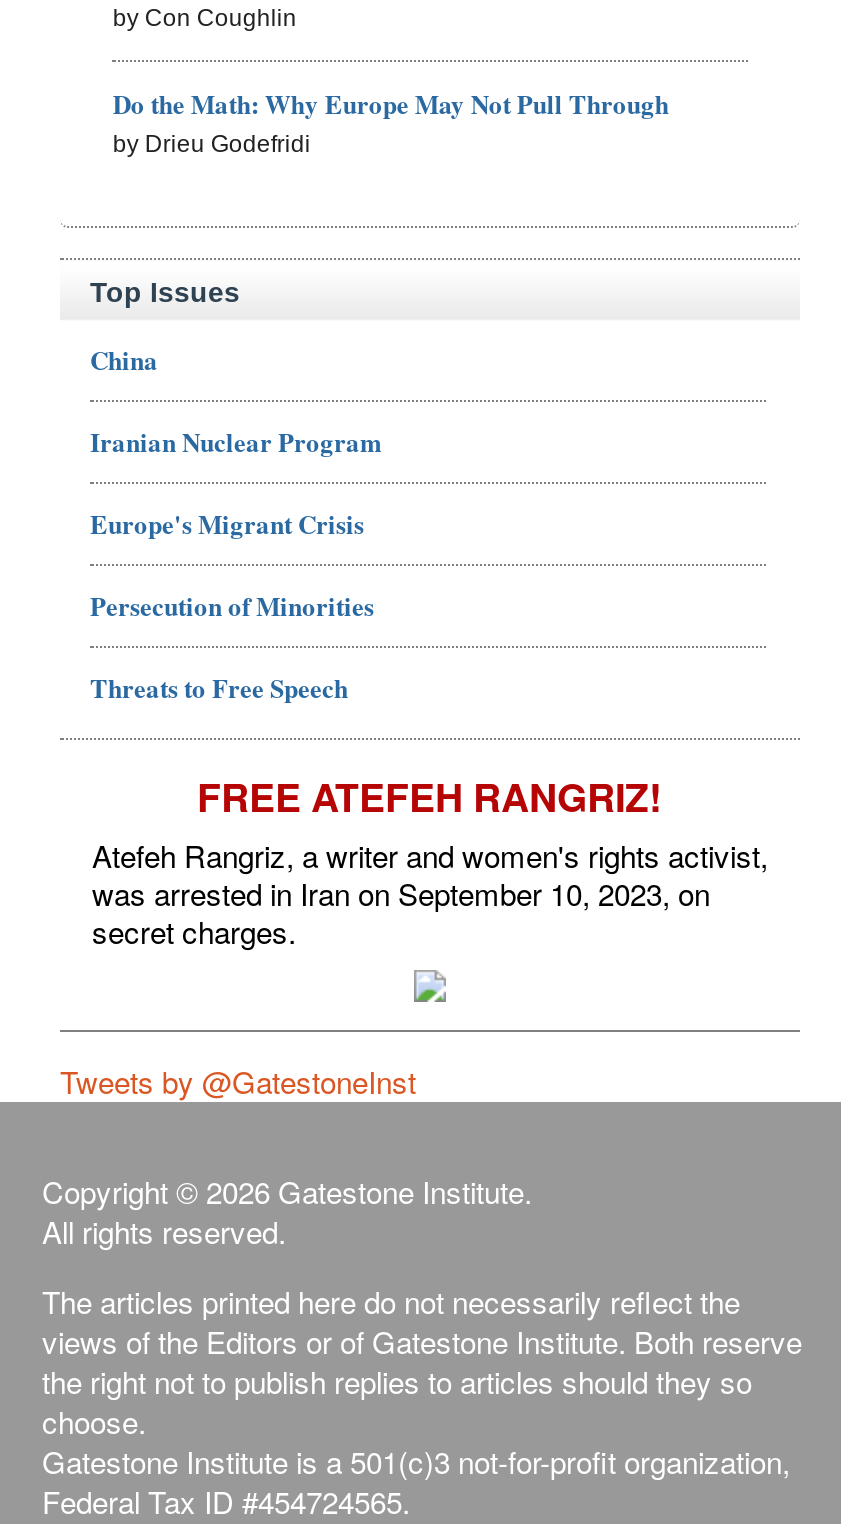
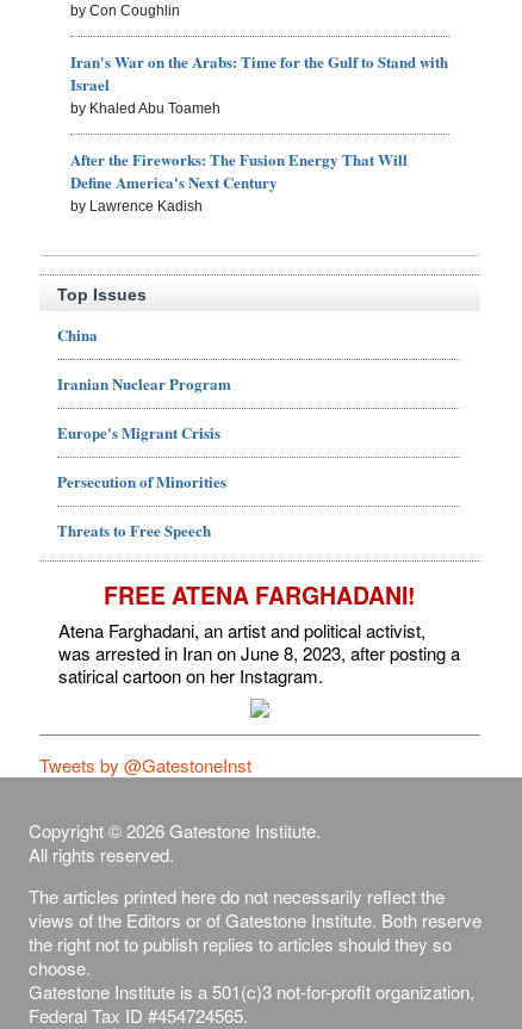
- Do the Math: Why Europe May Not Pull Through
- by Drieu Godefridi
+ Iran's War on the Arabs: Time for the Gulf to Stand with
+ Israel
+ by Khaled Abu Toameh
+ After the Fireworks: The Fusion Energy That Will
+ Define America's Next Century
+ by Lawrence Kadish

- FREE ATEFEH RANGRIZ!
- Atefeh Rangriz, a writer and women's rights activist,
- was arrested in Iran on September 10, 2023, on
- secret charges.
+ FREE ATENA FARGHADANI!
+ Atena Farghadani, an artist and political activist,
+ was arrested in Iran on June 8, 2023, after posting a
+ satirical cartoon on her Instagram.
